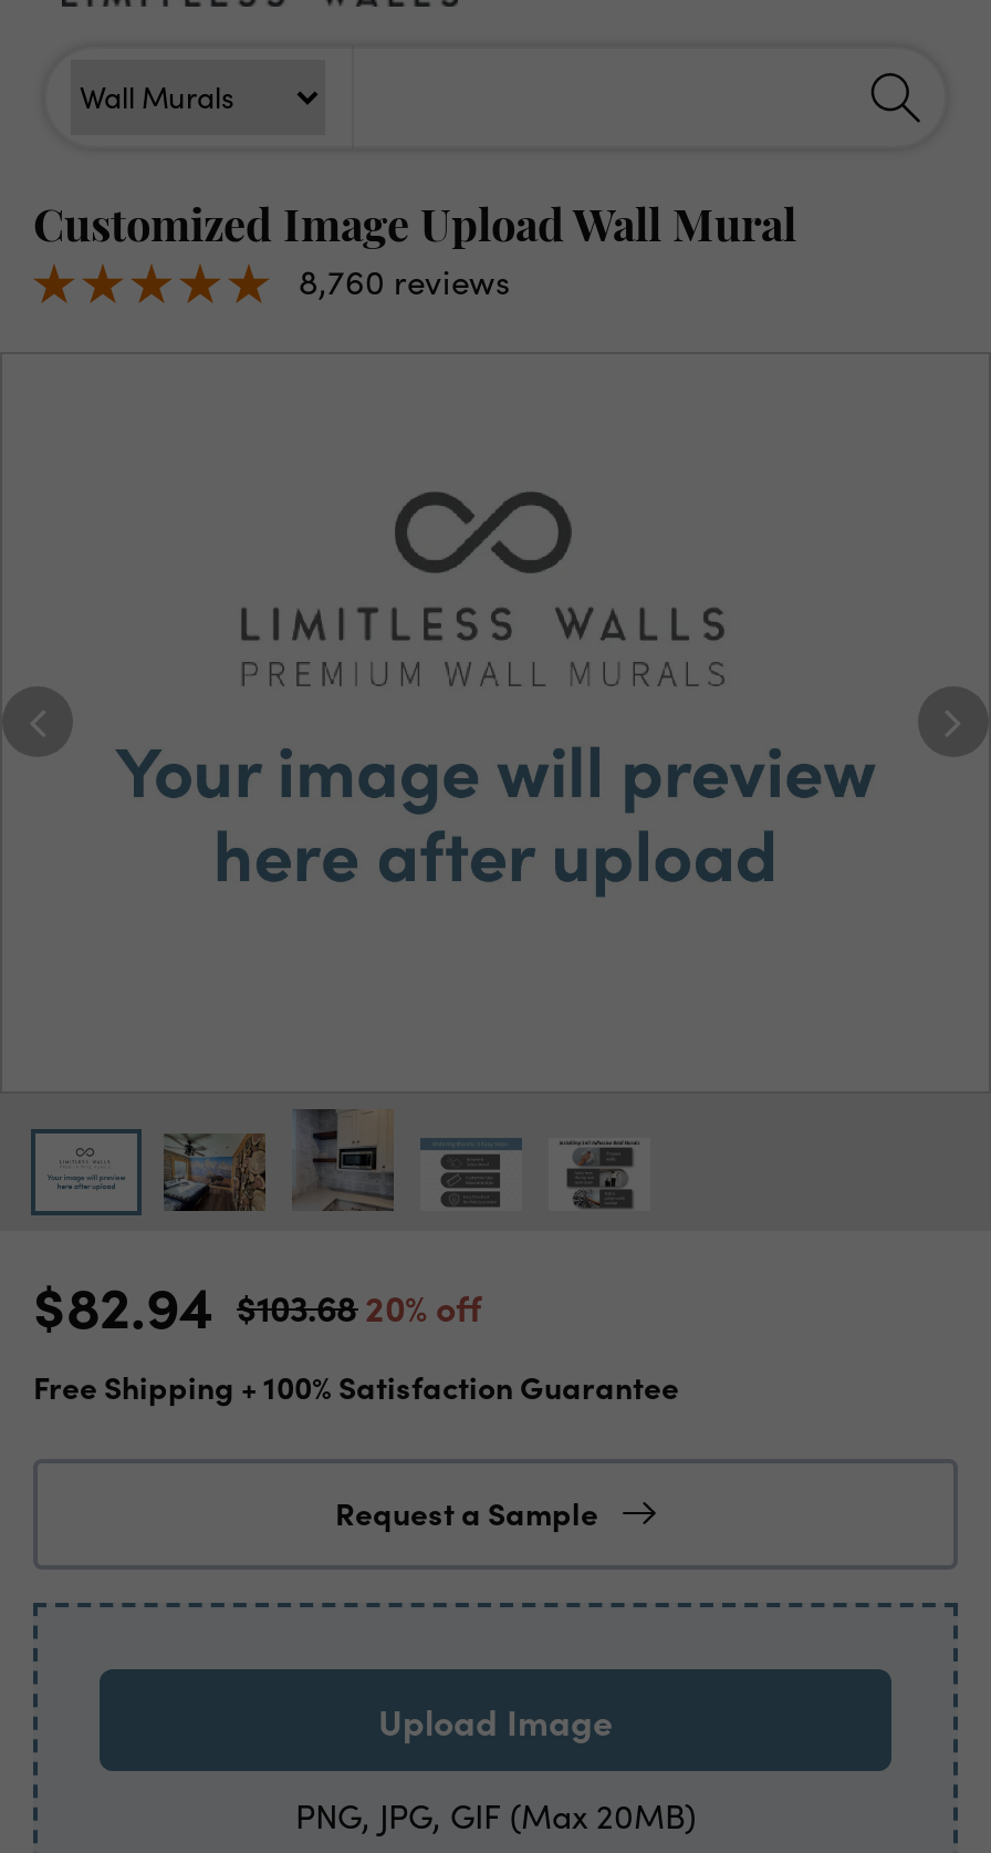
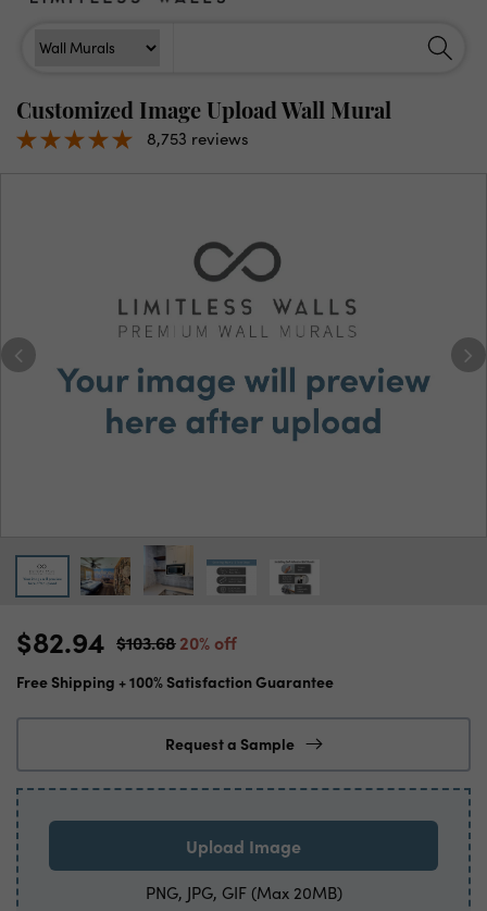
- 8,760 reviews
+ 8,753 reviews
